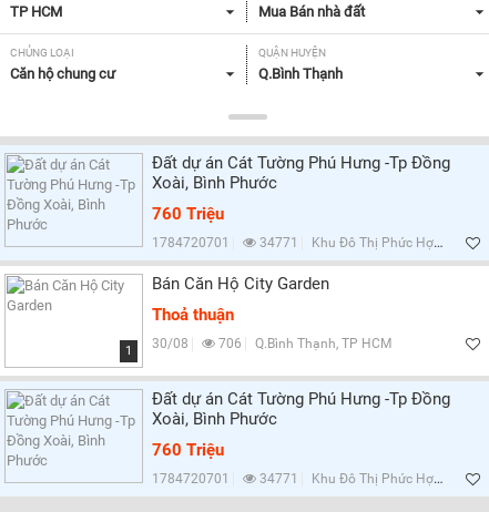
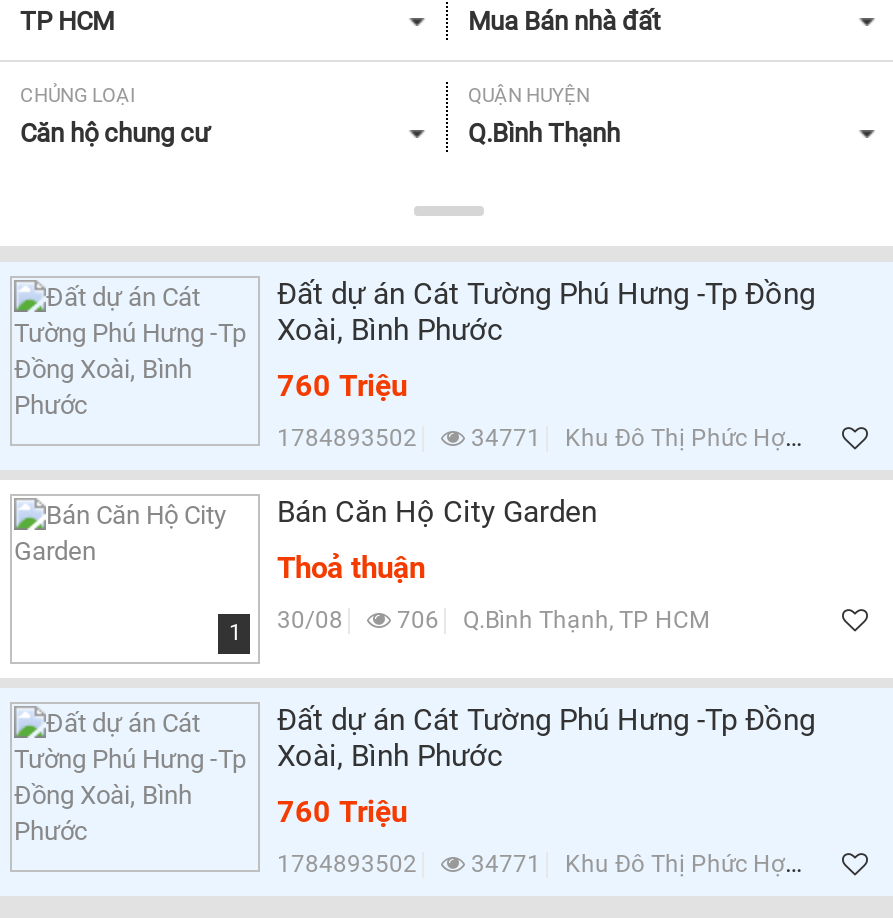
- 1784720701
+ 1784893502

- 1784720701
+ 1784893502
